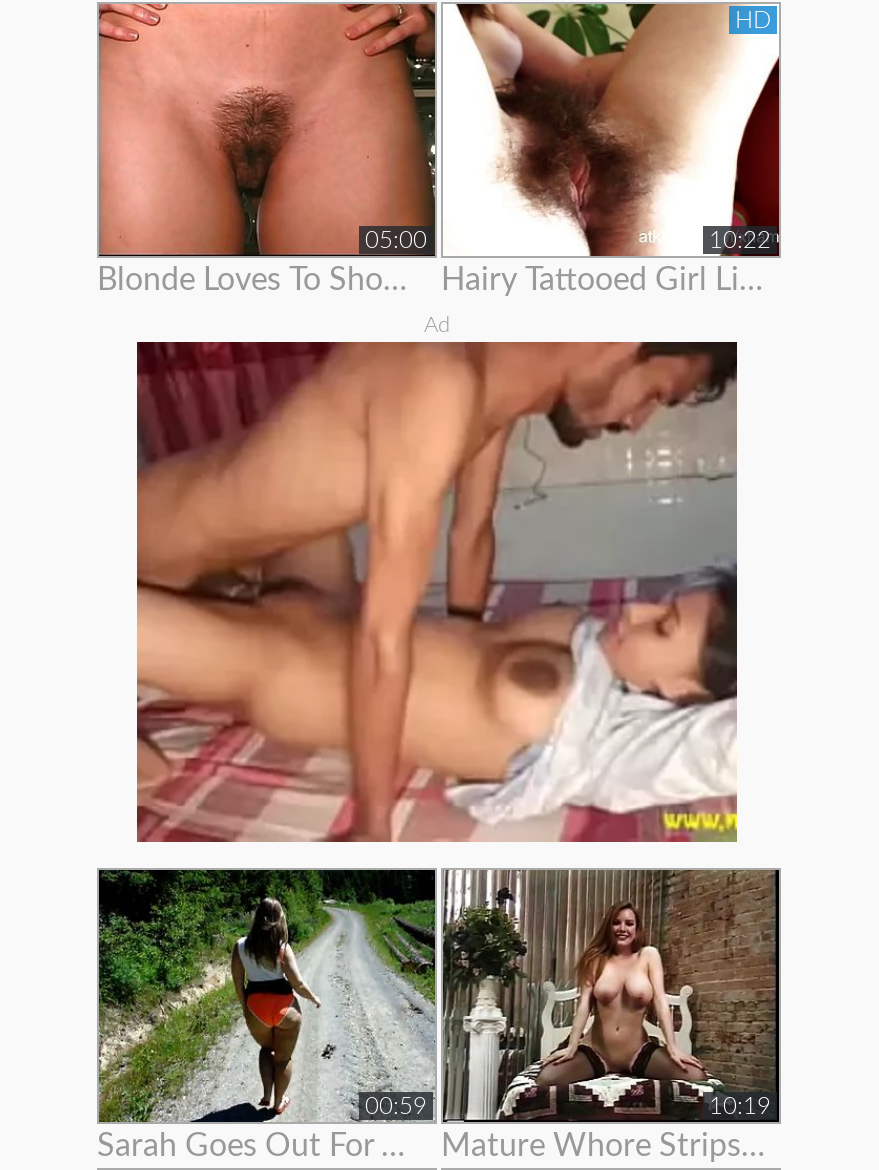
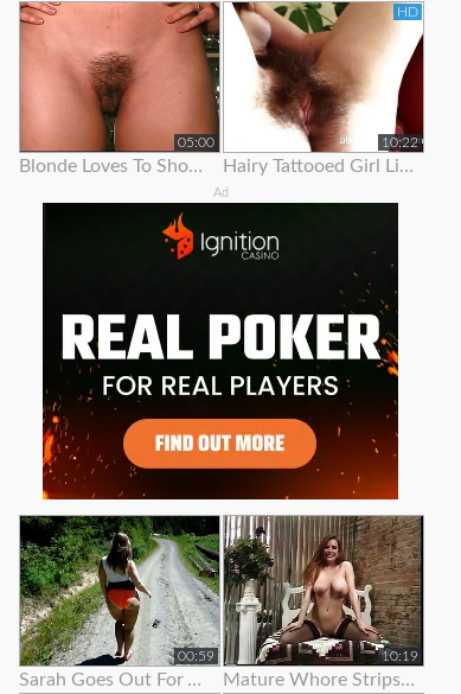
- [image]
+ [image]
